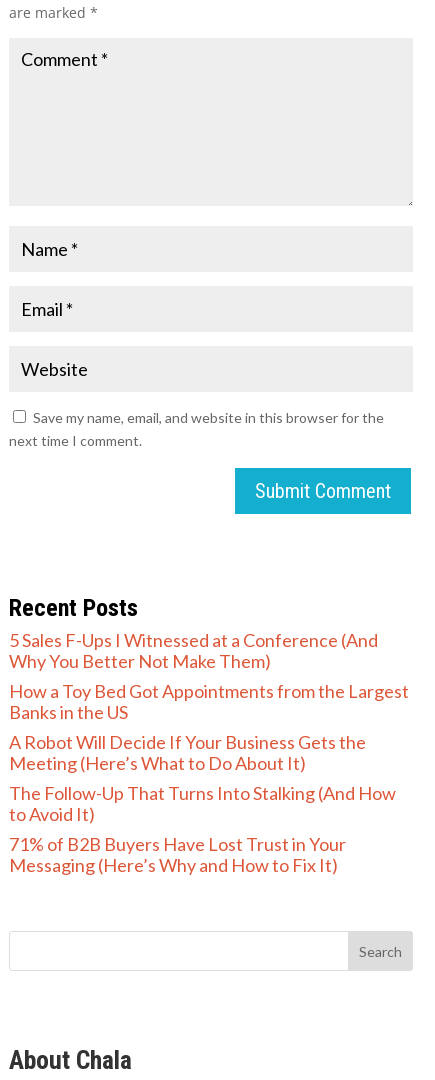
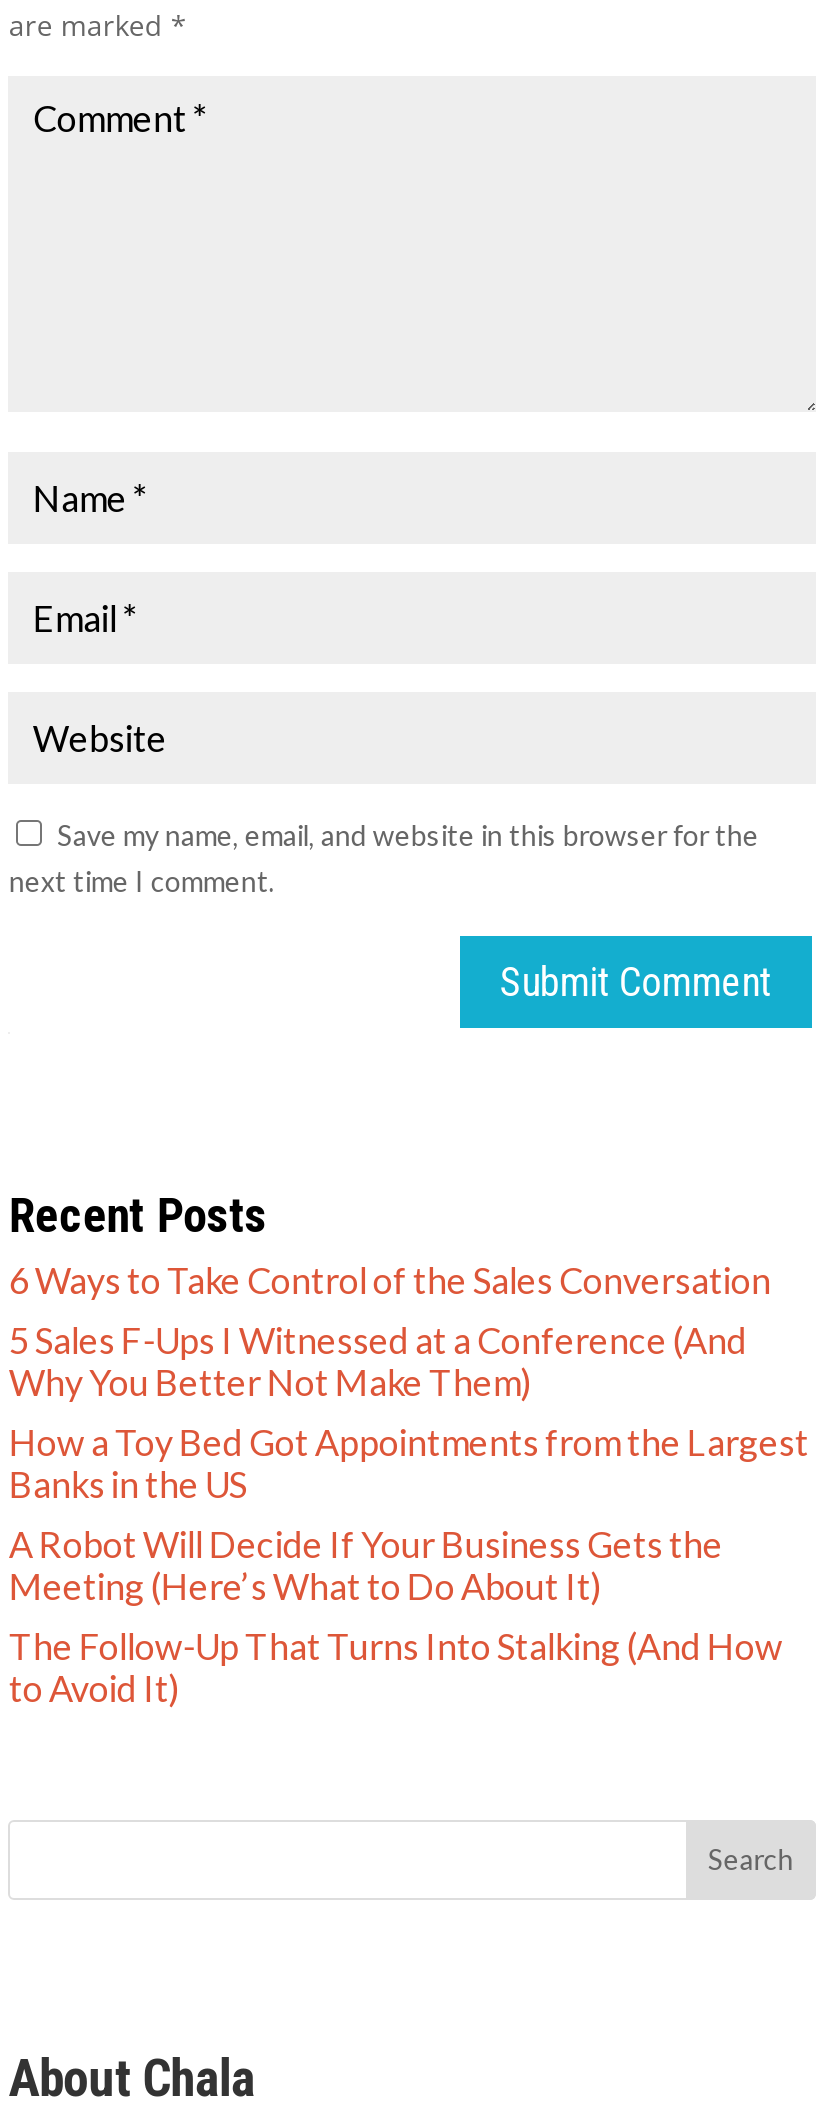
+ 6 Ways to Take Control of the Sales Conversation

moved down: 5 Sales F-Ups I Witnessed at a Conference (And | Why You Better Not Make Them) | How a Toy Bed Got Appointments from the Largest | Banks in the US | A Robot Will Decide If Your Business Gets the | Meeting (Here’s What to Do About It) | The Follow-Up That Turns Into Stalking (And How | to Avoid It)

- 71% of B2B Buyers Have Lost Trust in Your
- Messaging (Here’s Why and How to Fix It)
